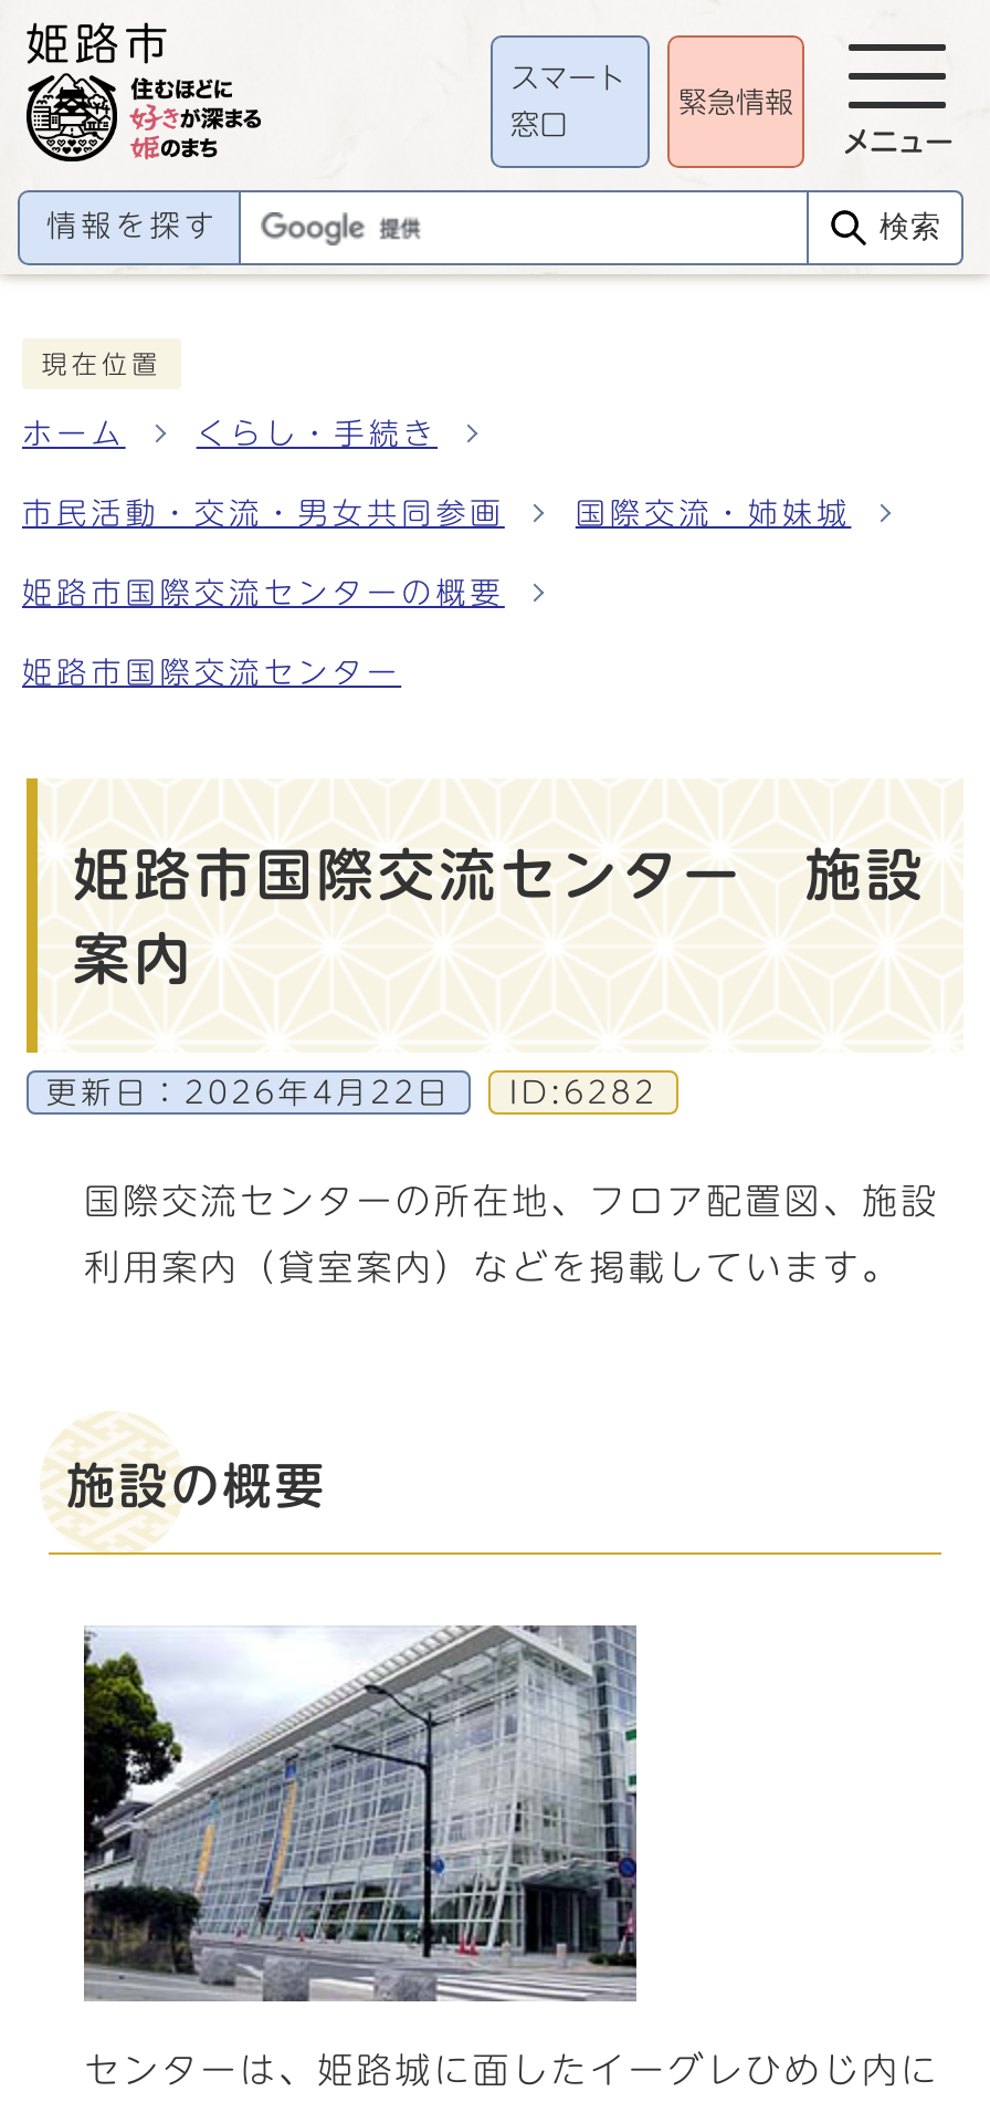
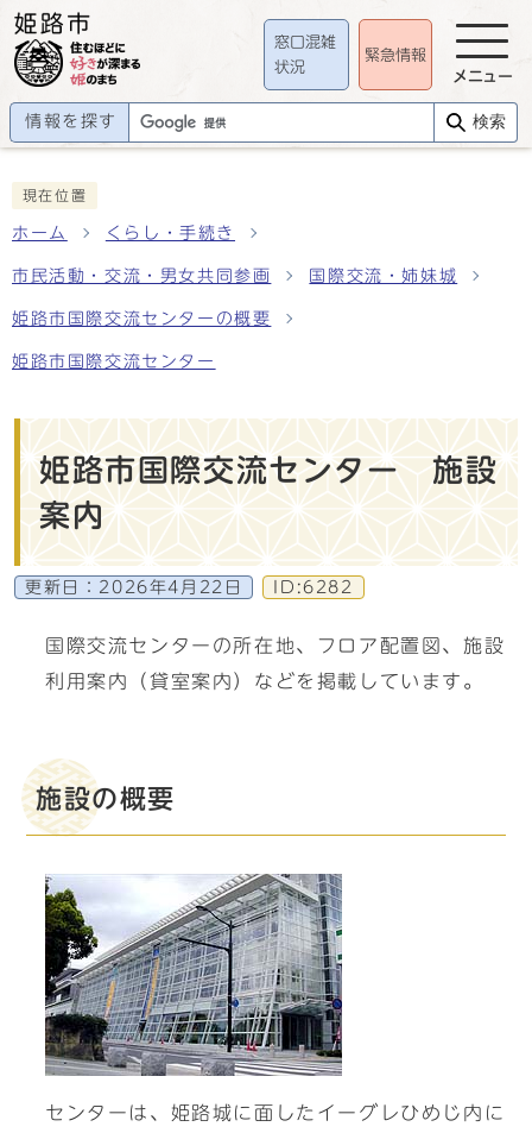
- スマート
+ 窓口混雑

- 窓口
+ 状況
